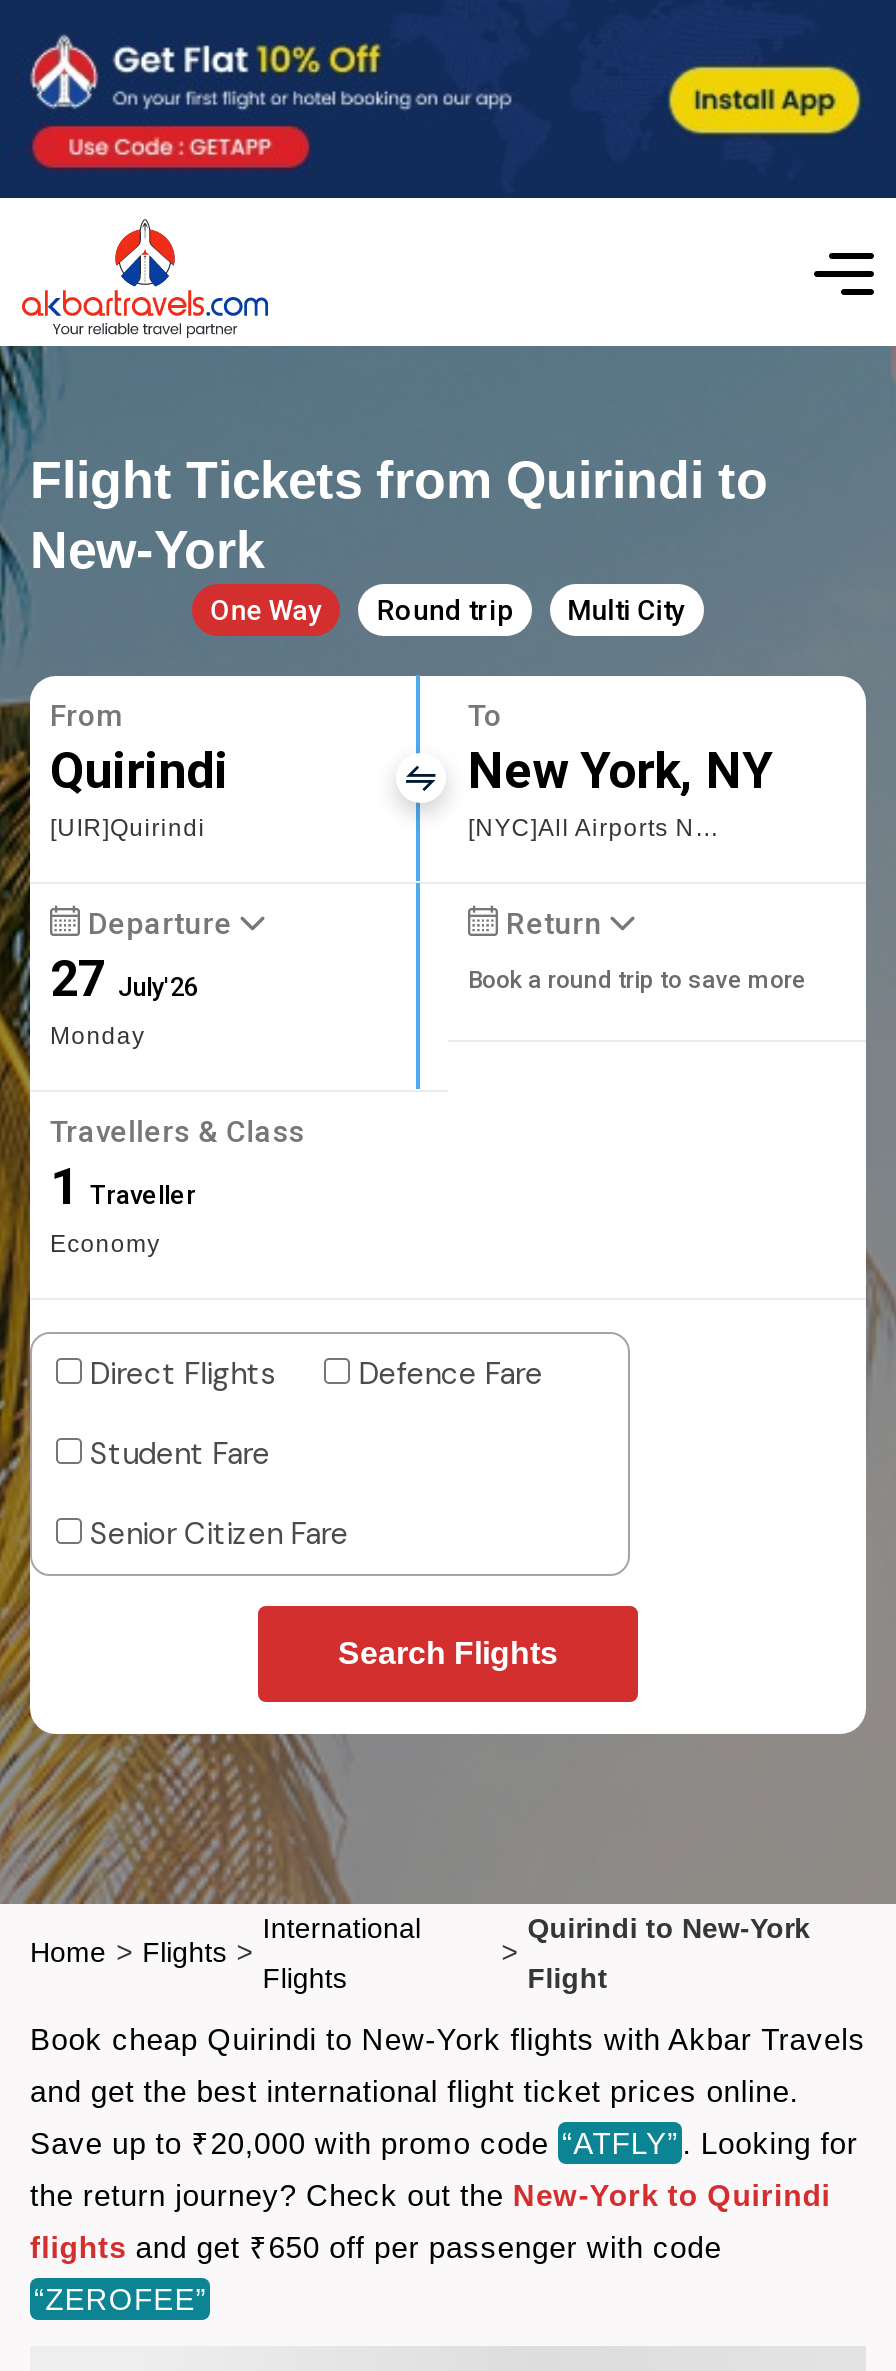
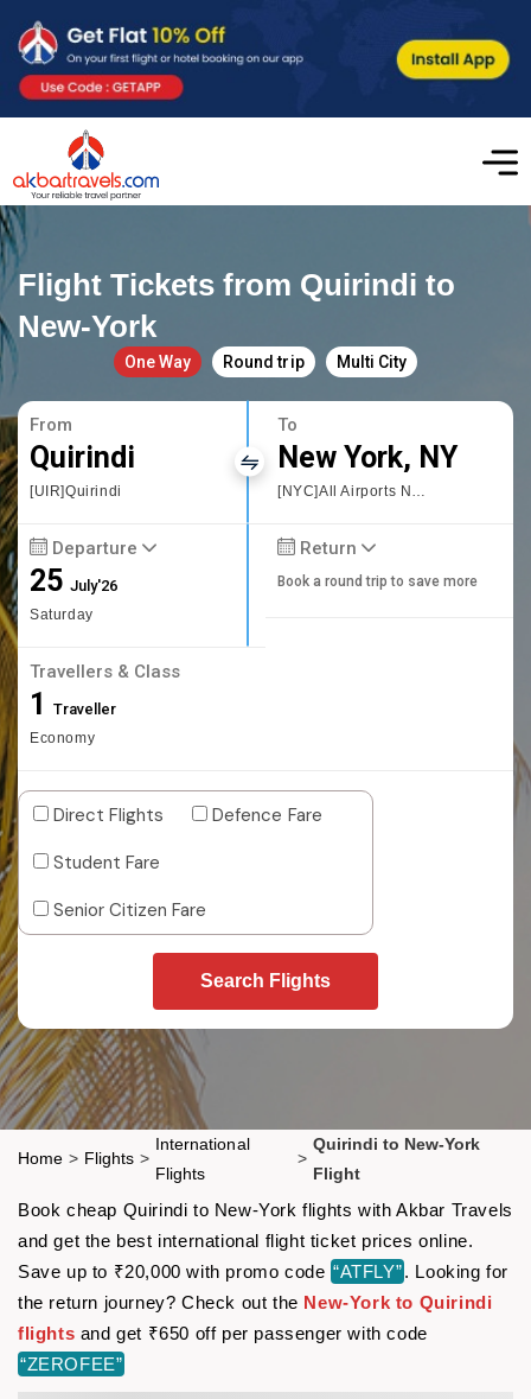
- 27 July'26
- Monday
+ 25 July'26
+ Saturday
